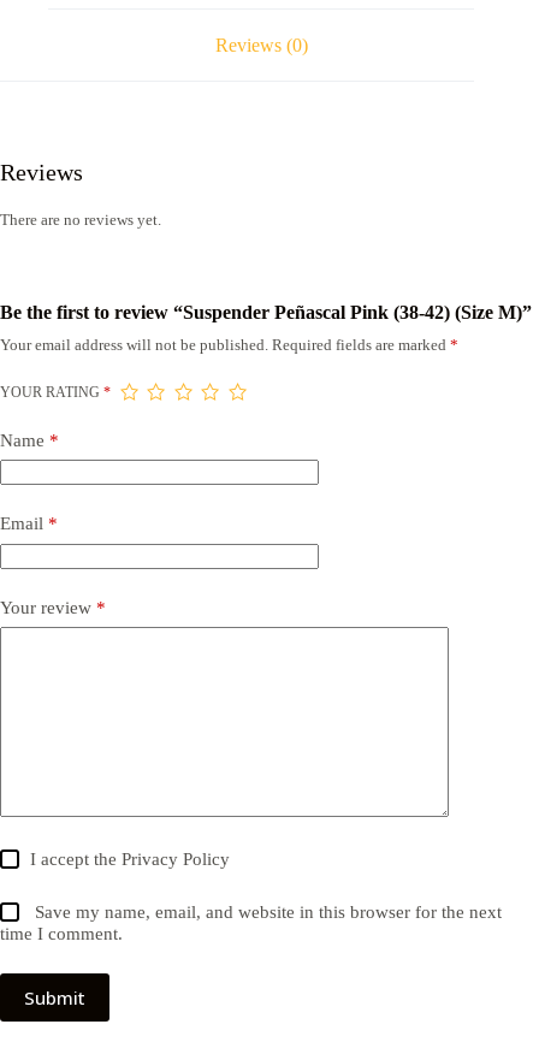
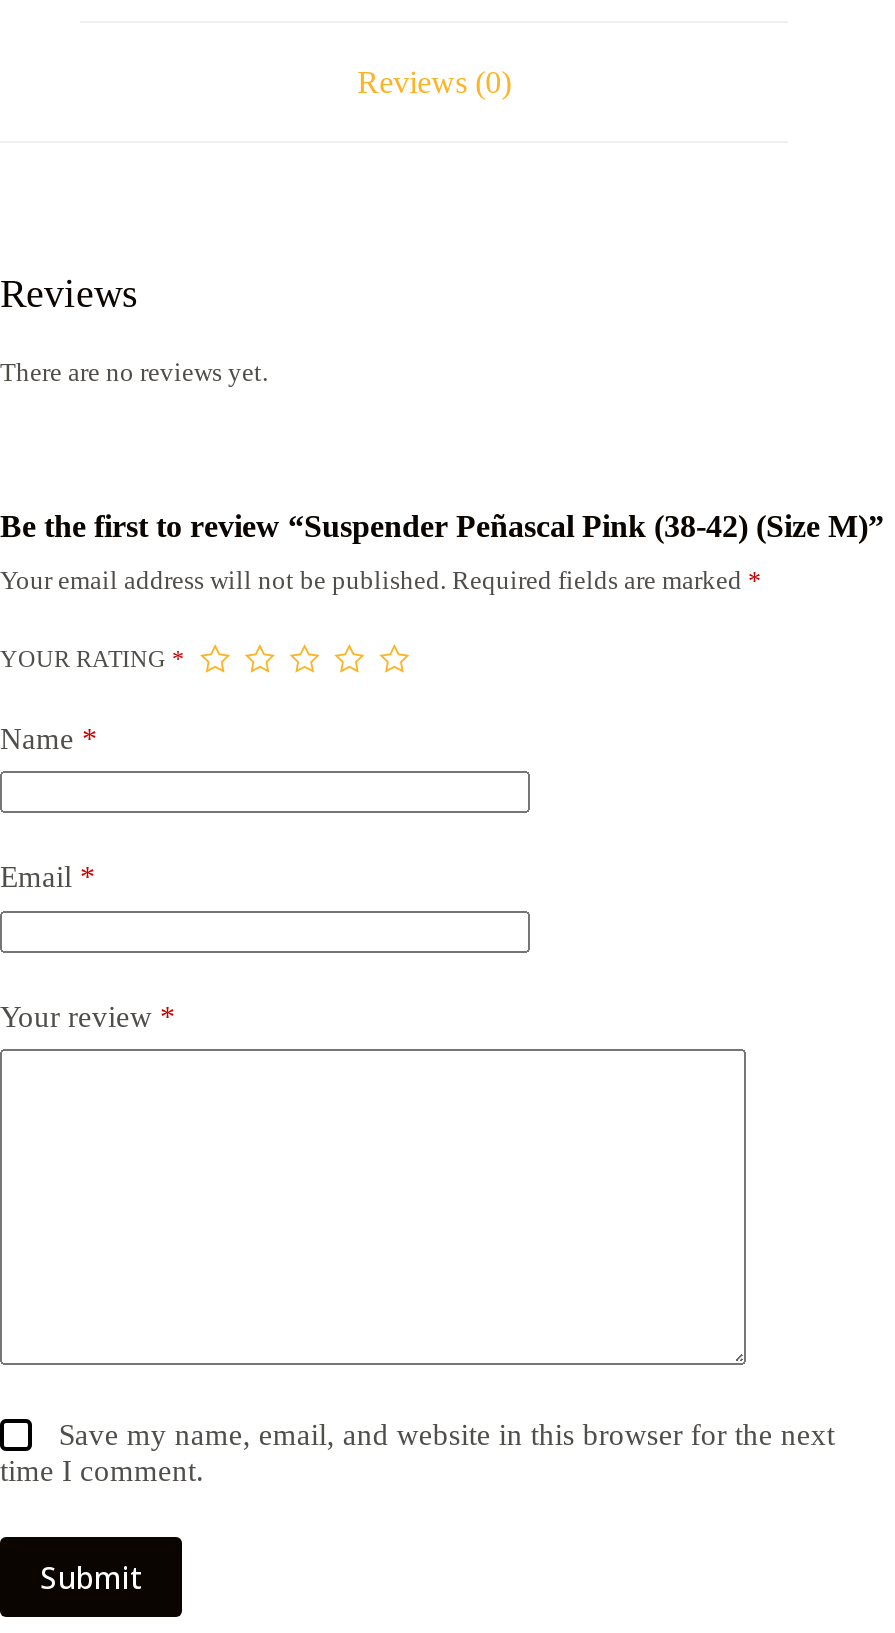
- I accept the Privacy Policy
